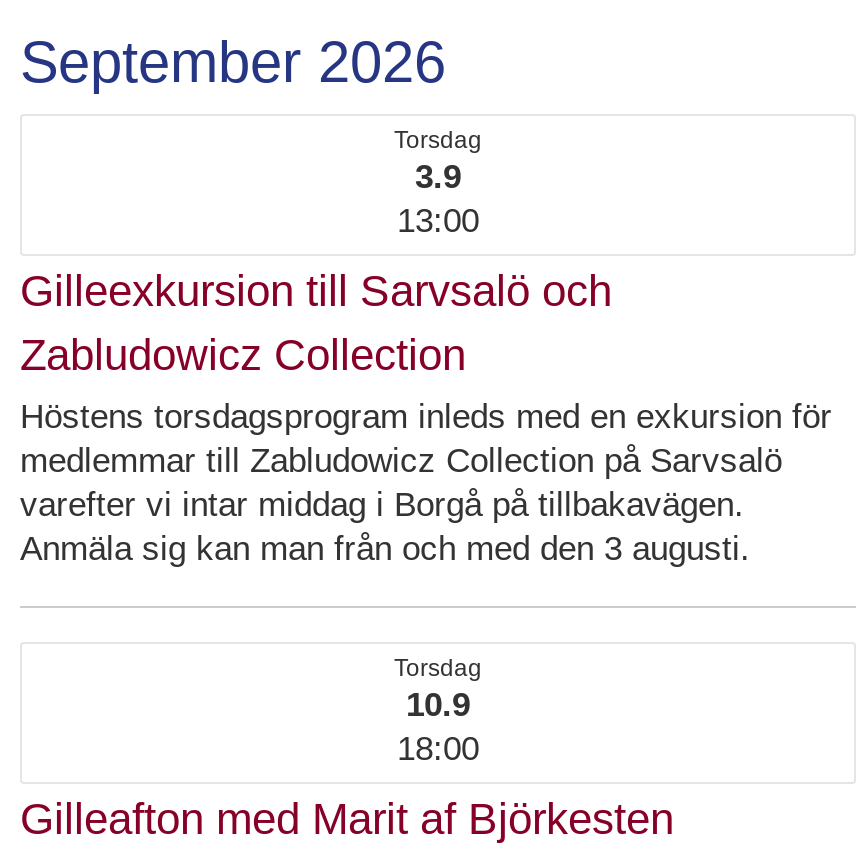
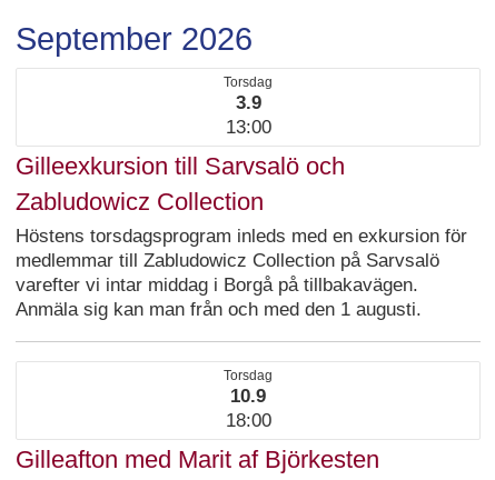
- Anmäla sig kan man från och med den 3 augusti.
+ Anmäla sig kan man från och med den 1 augusti.
